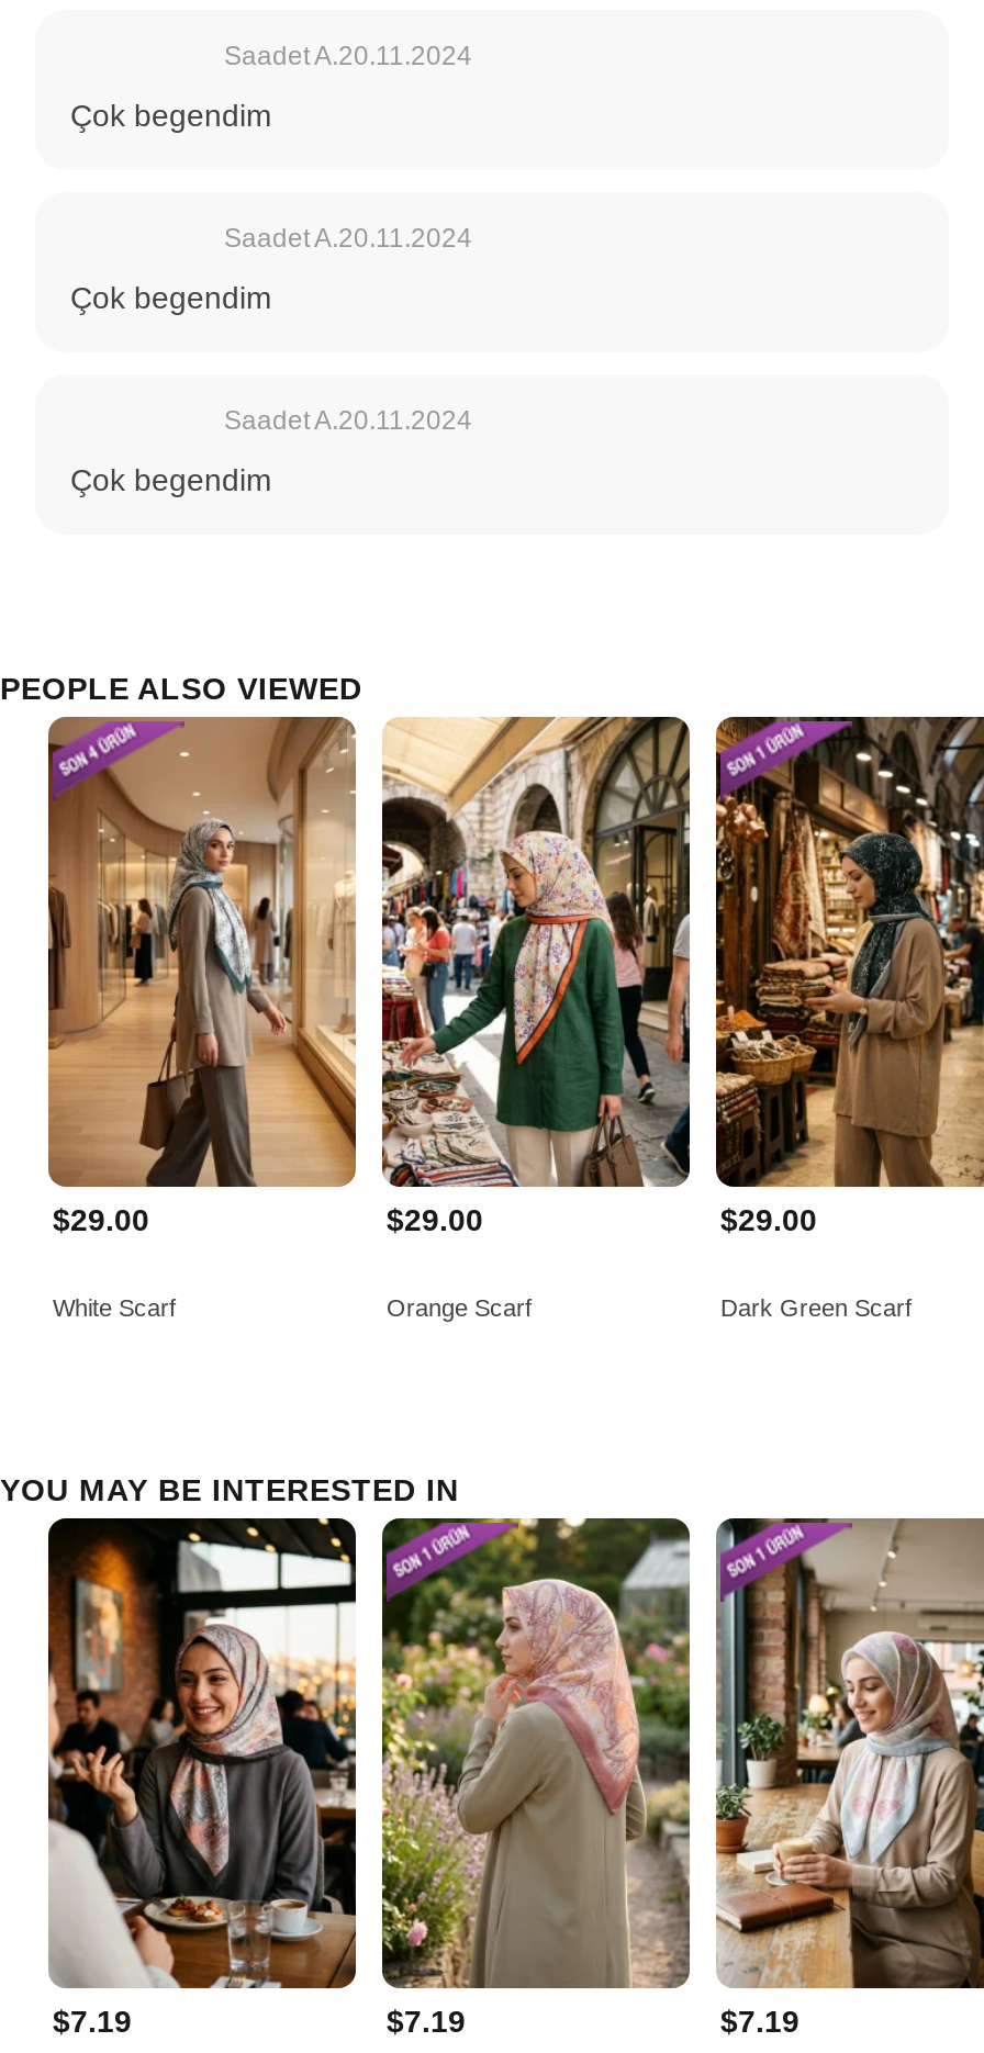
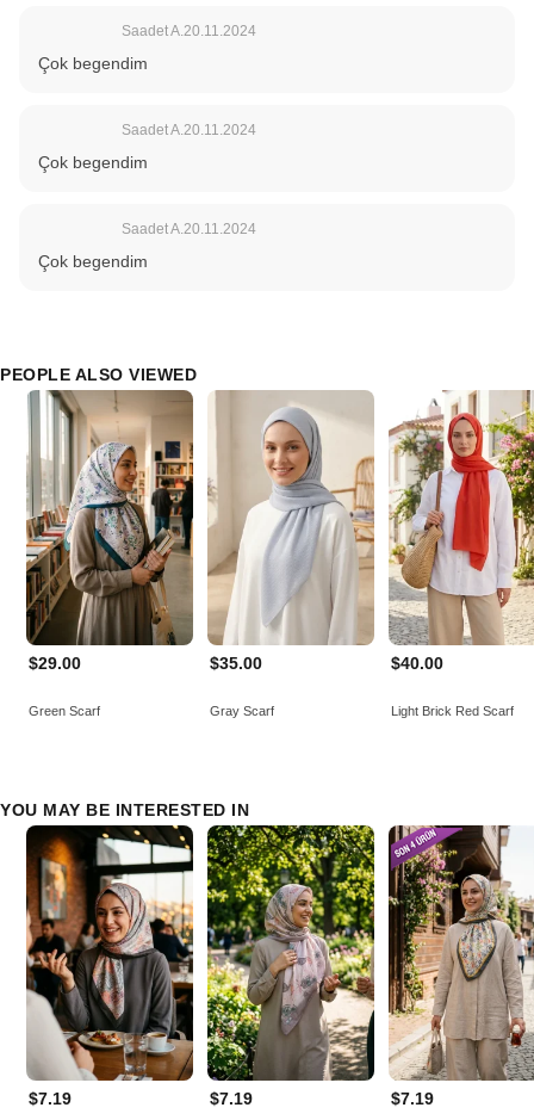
- [image]
- $29.00
+ [image]
+ $35.00

- [image]
- $29.00
+ [image]
+ $40.00

- [image]
+ [image]

- White Scarf
+ Green Scarf

- Orange Scarf
+ Gray Scarf

- Dark Green Scarf
+ Light Brick Red Scarf

- [image]
+ [image]

- [image]
+ [image]
